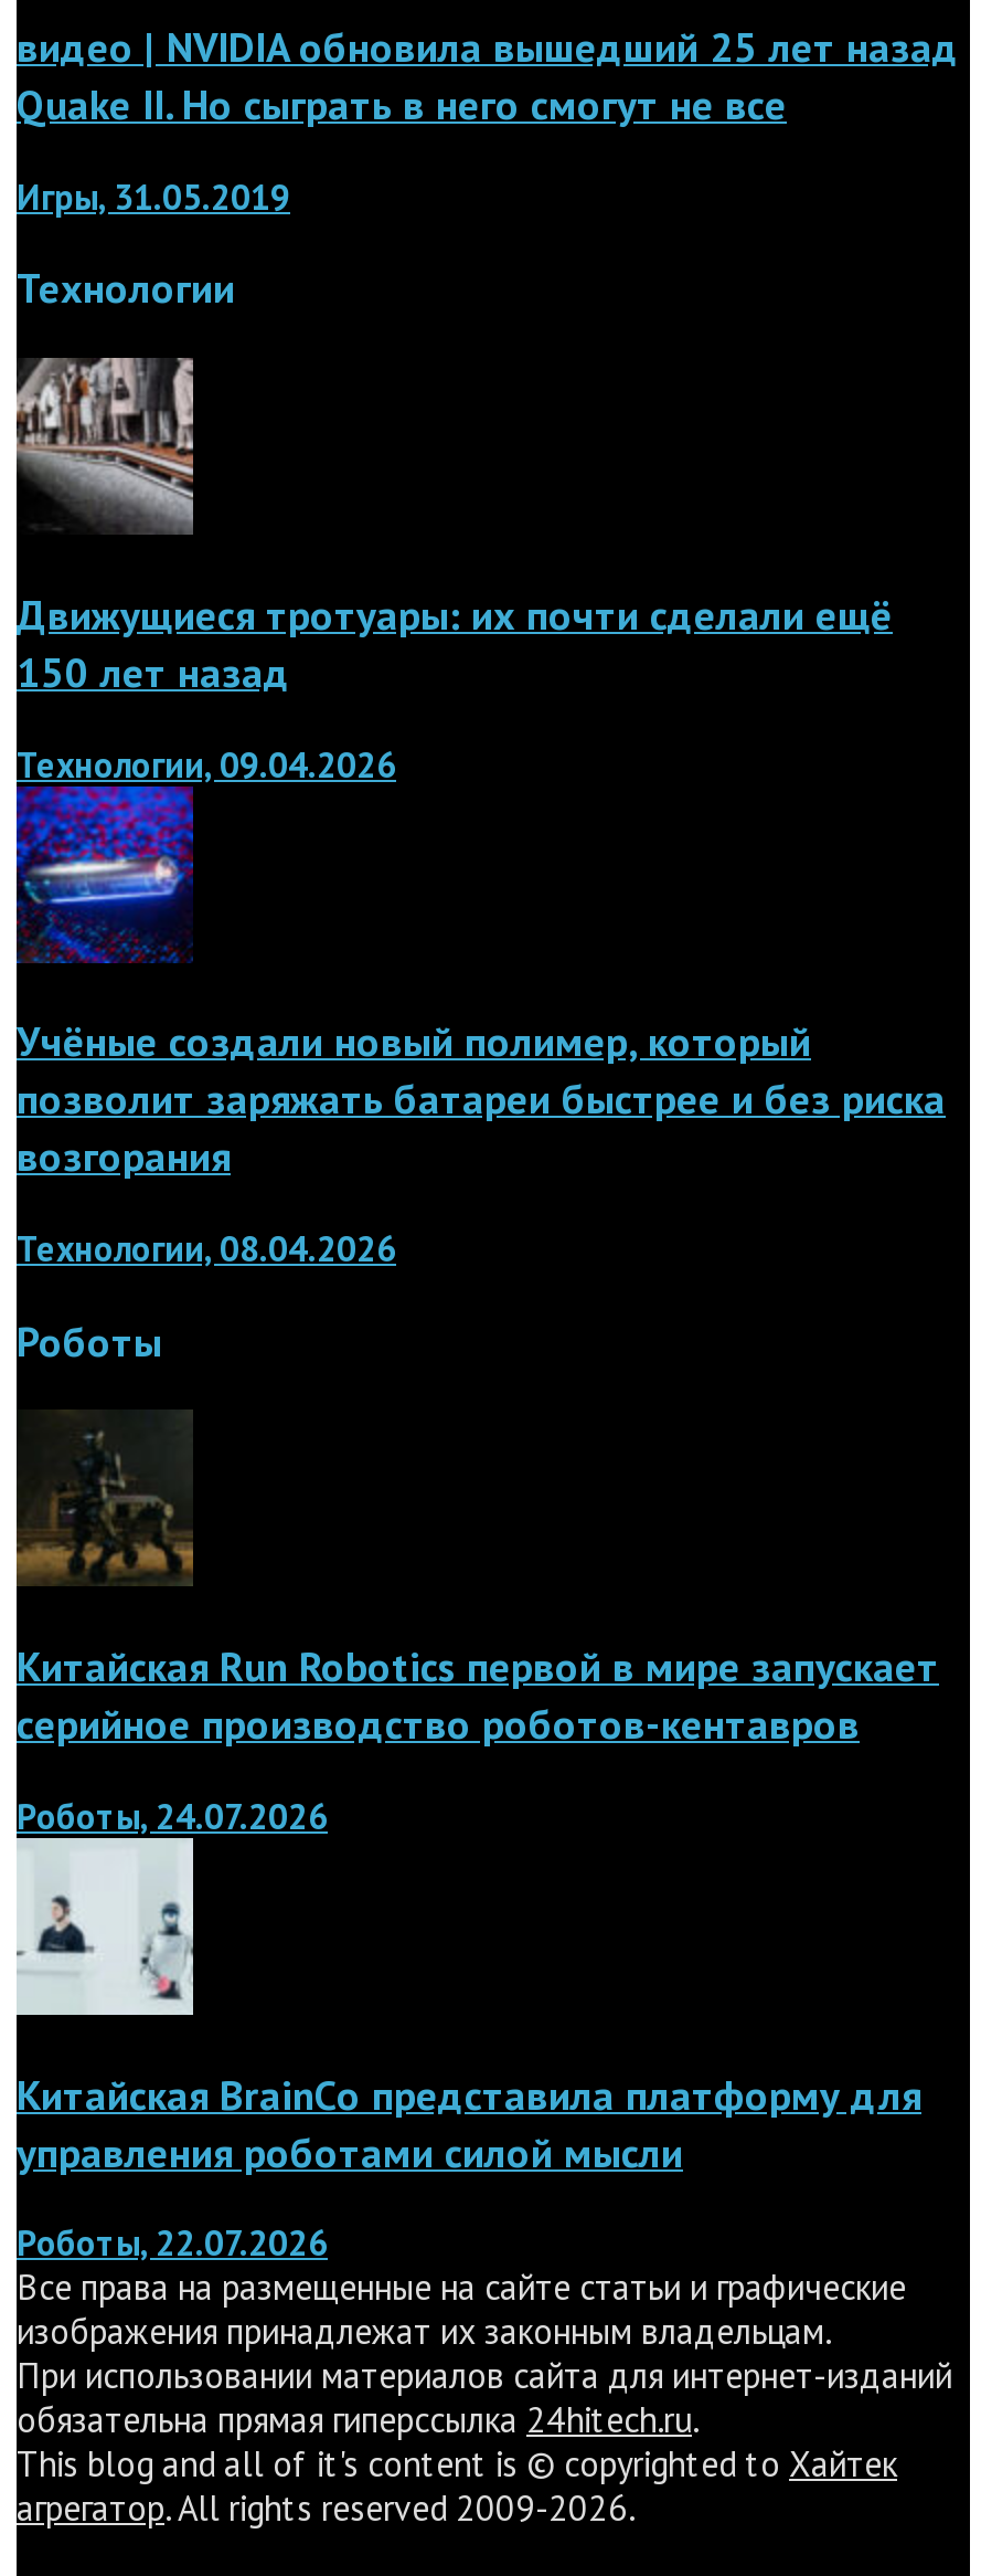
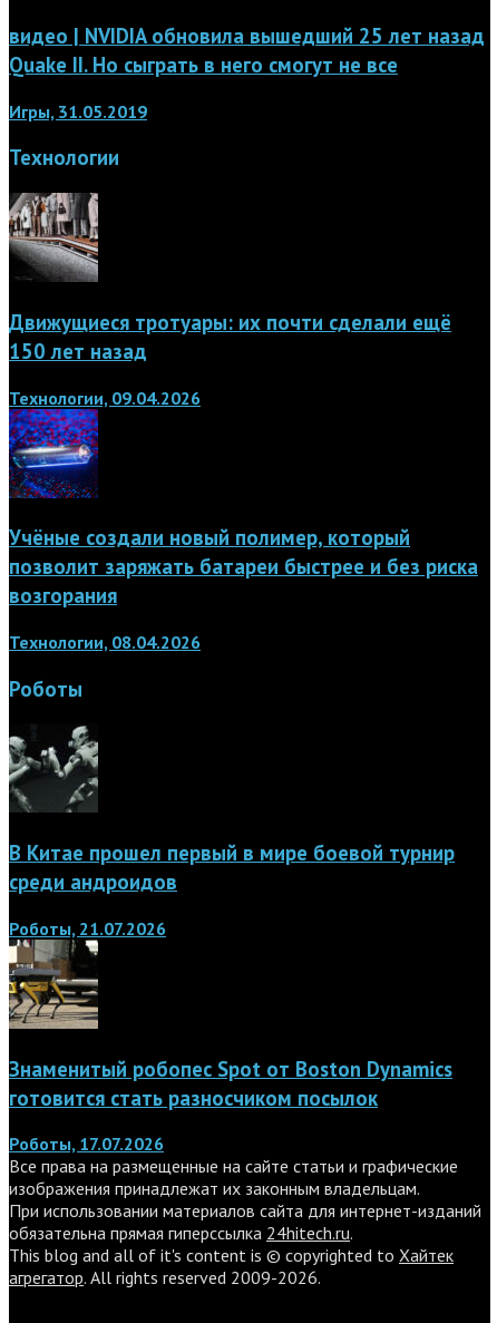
- [image]
- Китайская Run Robotics первой в мире запускает
- серийное производство роботов-кентавров
+ [image]
+ В Китае прошел первый в мире боевой турнир
+ среди андроидов

- Роботы, 24.07.2026
+ Роботы, 21.07.2026

- [image]
- Китайская BrainCo представила платформу для
- управления роботами силой мысли
+ [image]
+ Знаменитый робопес Spot от Boston Dynamics
+ готовится стать разносчиком посылок

- Роботы, 22.07.2026
+ Роботы, 17.07.2026
